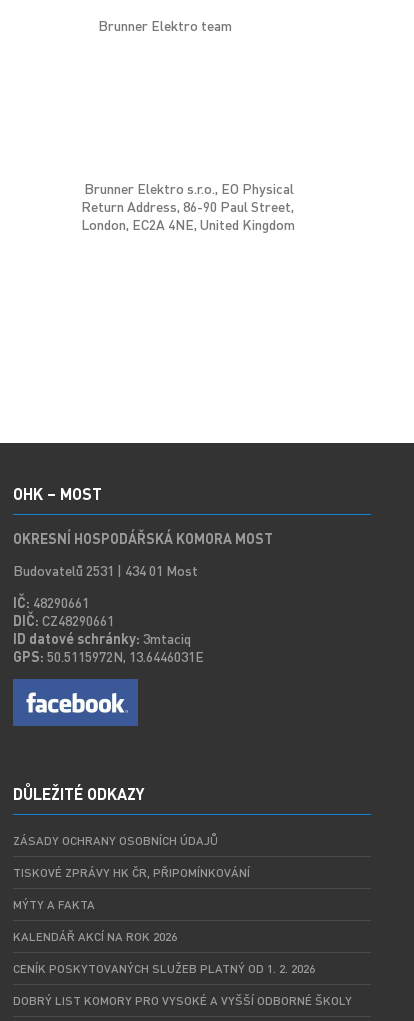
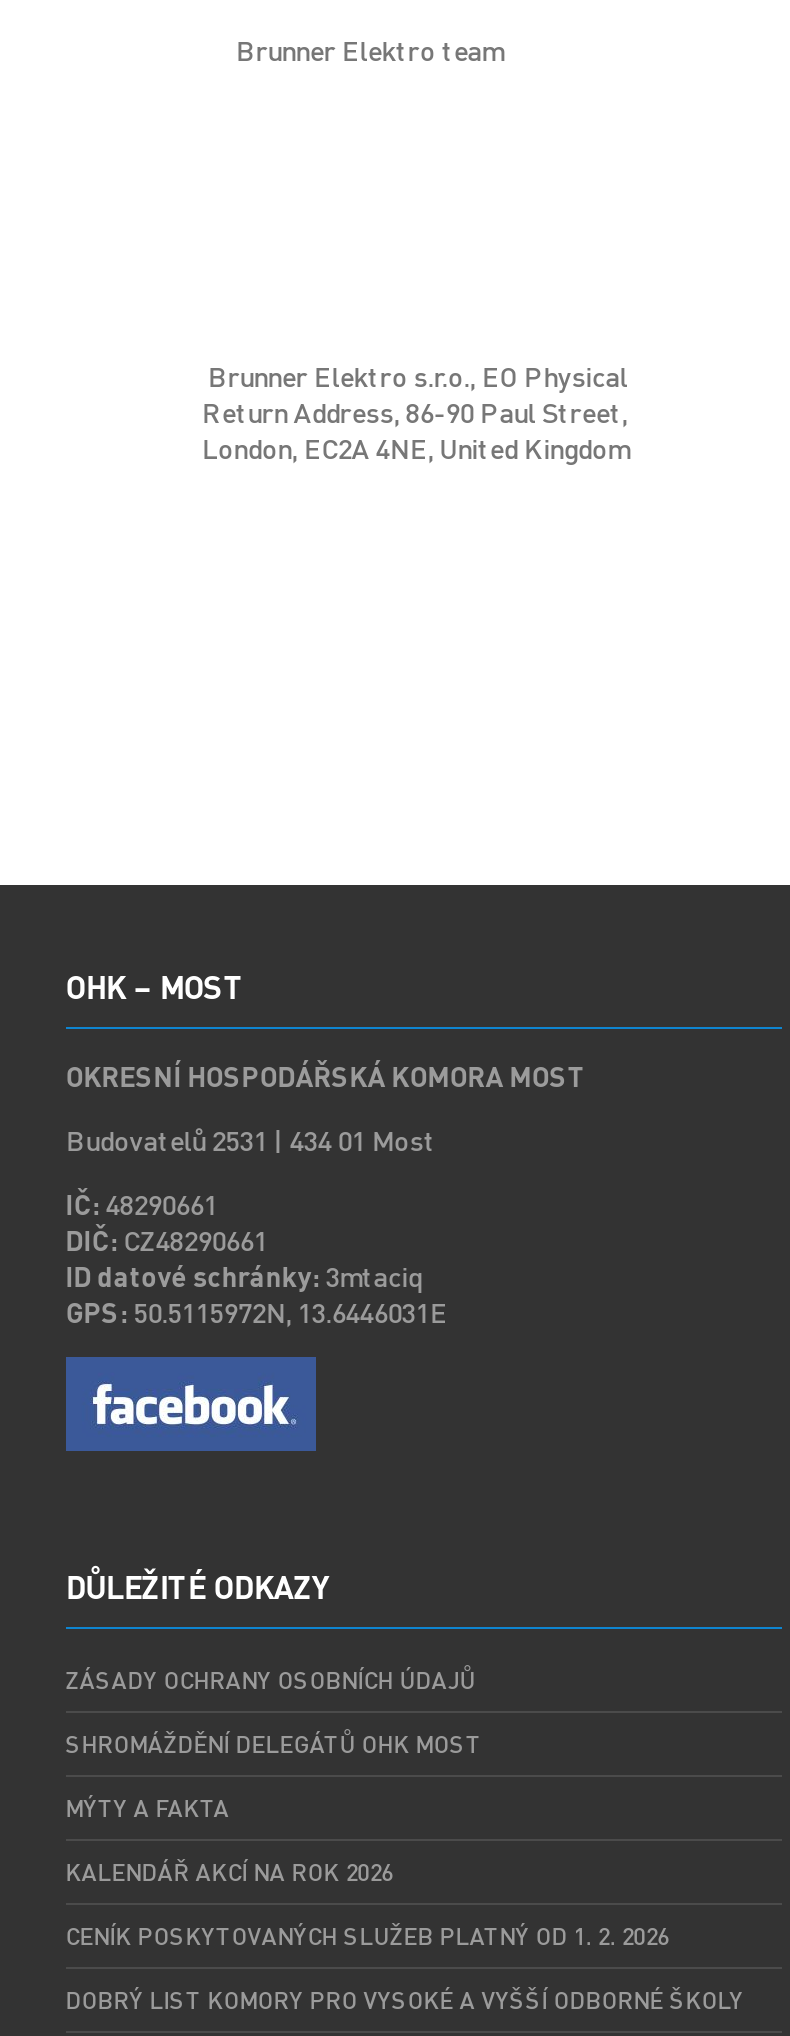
- TISKOVÉ ZPRÁVY HK ČR, PŘIPOMÍNKOVÁNÍ
+ SHROMÁŽDĚNÍ DELEGÁTŮ OHK MOST
